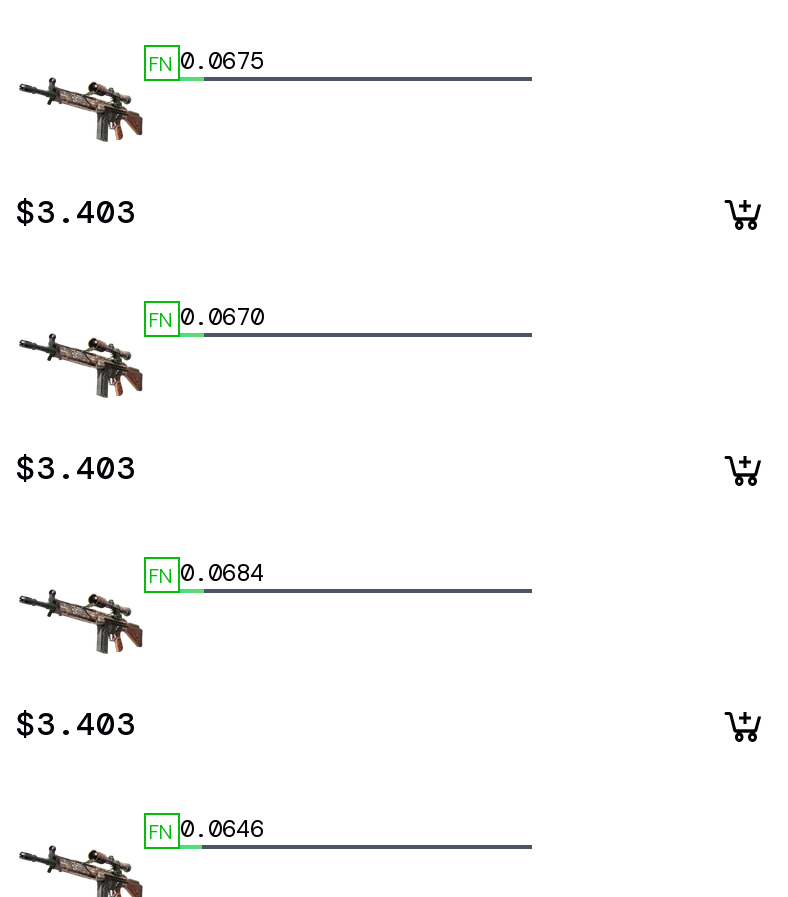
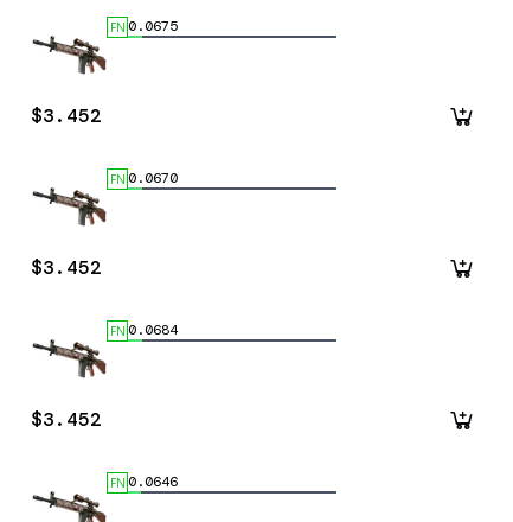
- $3.403
+ $3.452

- $3.403
+ $3.452

- $3.403
+ $3.452
